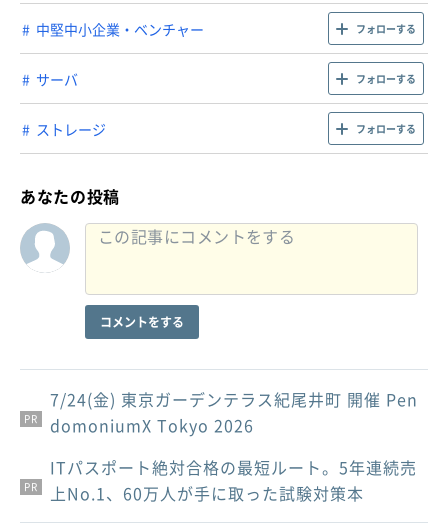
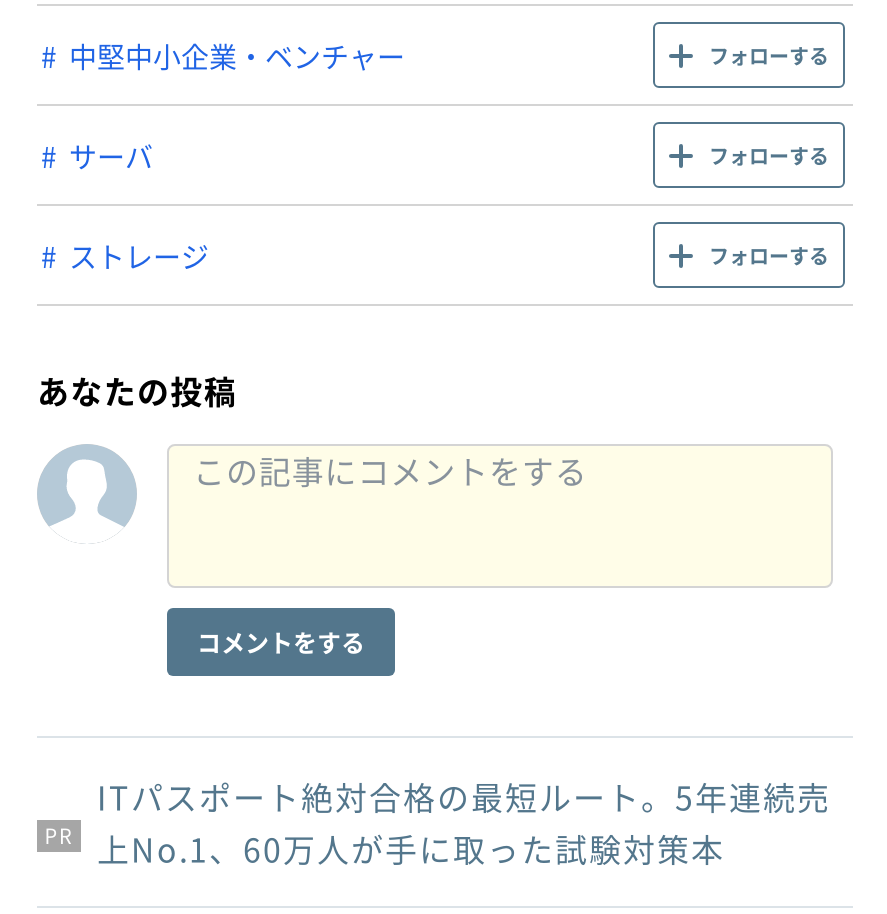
- 7/24(金) 東京ガーデンテラス紀尾井町 開催 Pen
- domoniumX Tokyo 2026
